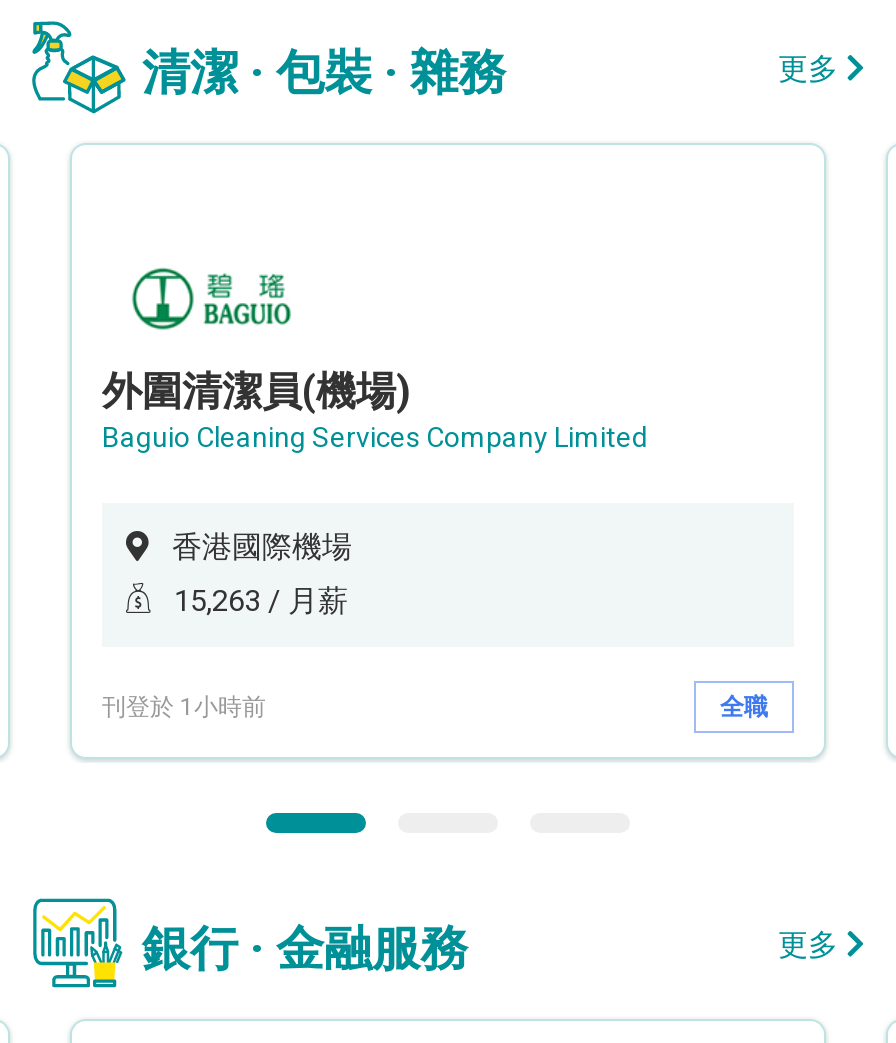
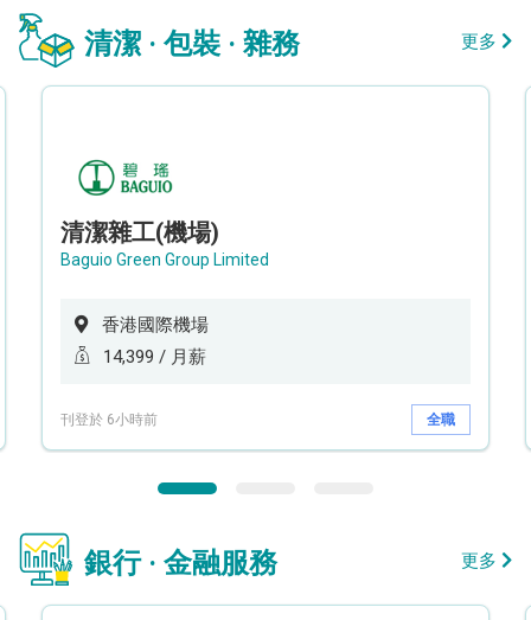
- 外圍清潔員(機場)
- Baguio Cleaning Services Company Limited
+ 清潔雜工(機場)
+ Baguio Green Group Limited

- 15,263 / 月薪
+ 14,399 / 月薪

- 刊登於 1小時前
+ 刊登於 6小時前
